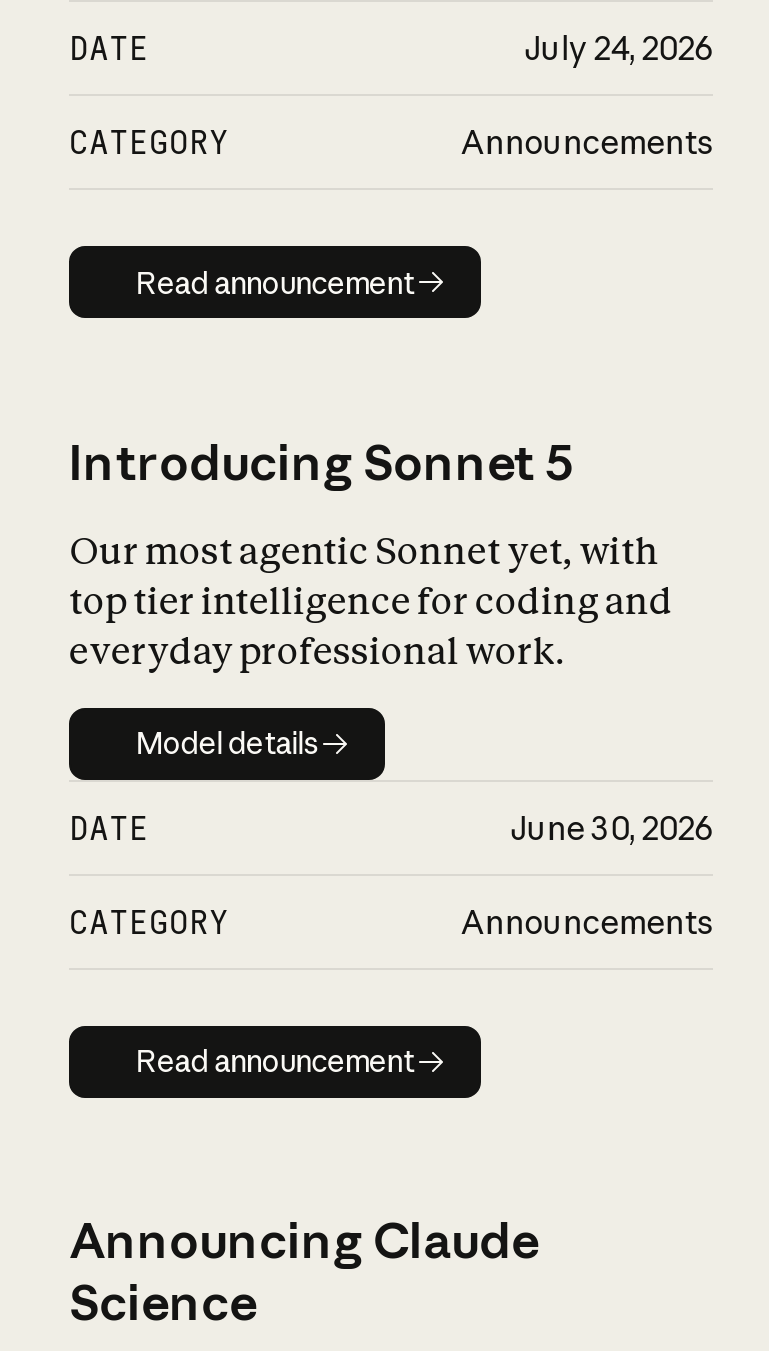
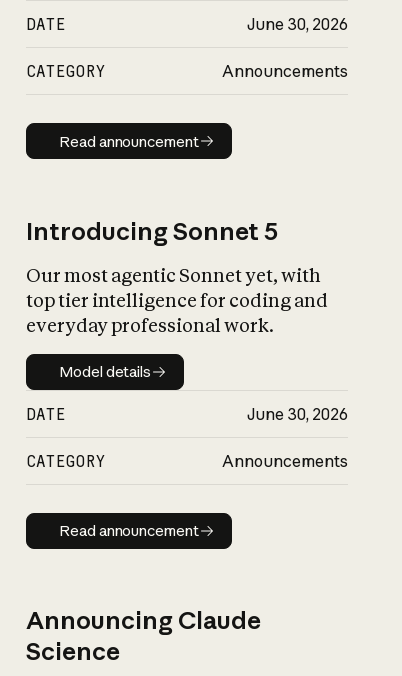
- July 24, 2026
+ June 30, 2026
